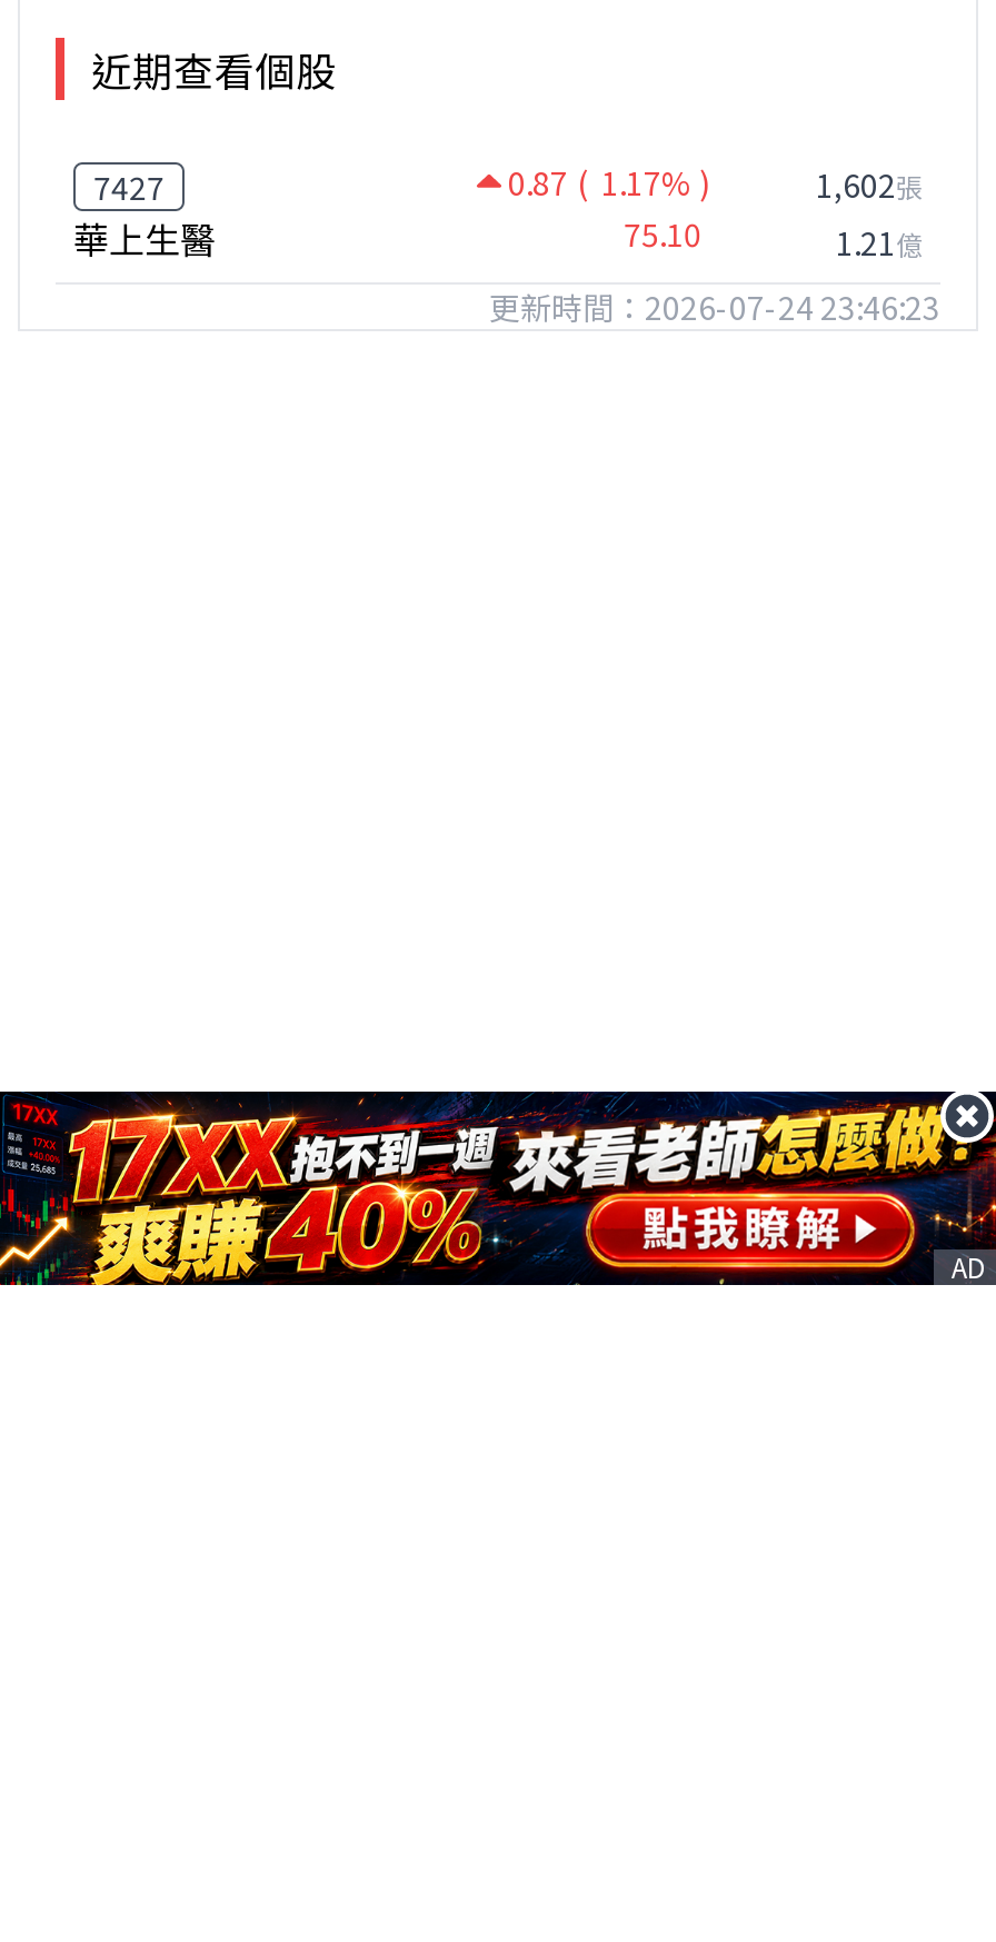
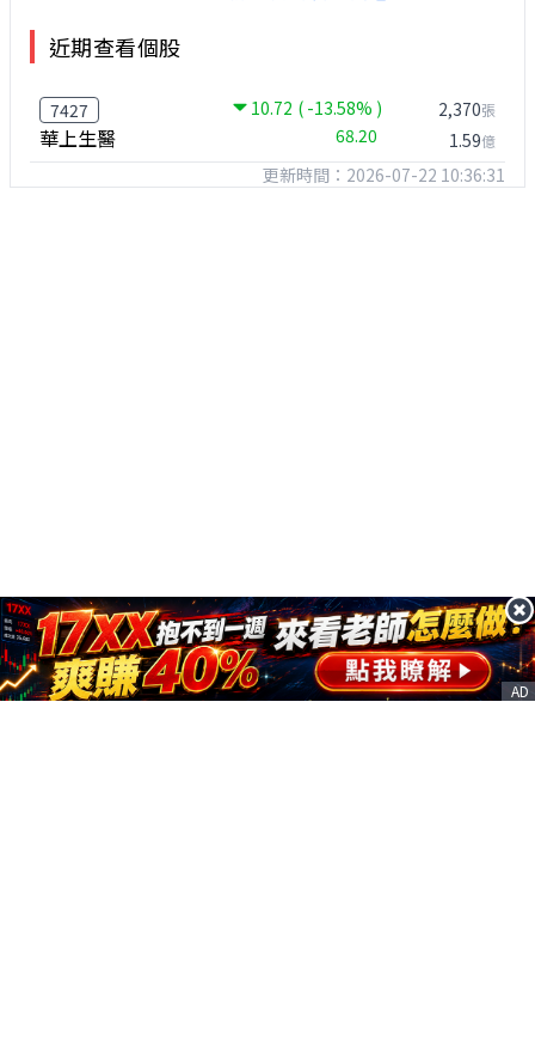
- 0.87 ( 1.17% )
+ 10.72 ( -13.58% )

- 1,602張
+ 2,370張

- 75.10
+ 68.20

- 1.21億
+ 1.59億

- 更新時間：2026-07-24 23:46:23
+ 更新時間：2026-07-22 10:36:31
